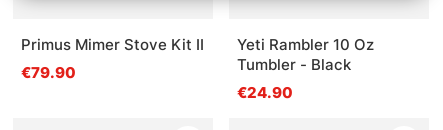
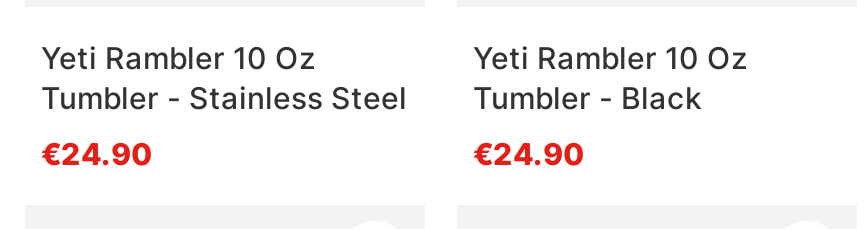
- Primus Mimer Stove Kit II
+ Yeti Rambler 10 Oz
+ Tumbler - Stainless Steel

- €79.90
+ €24.90
